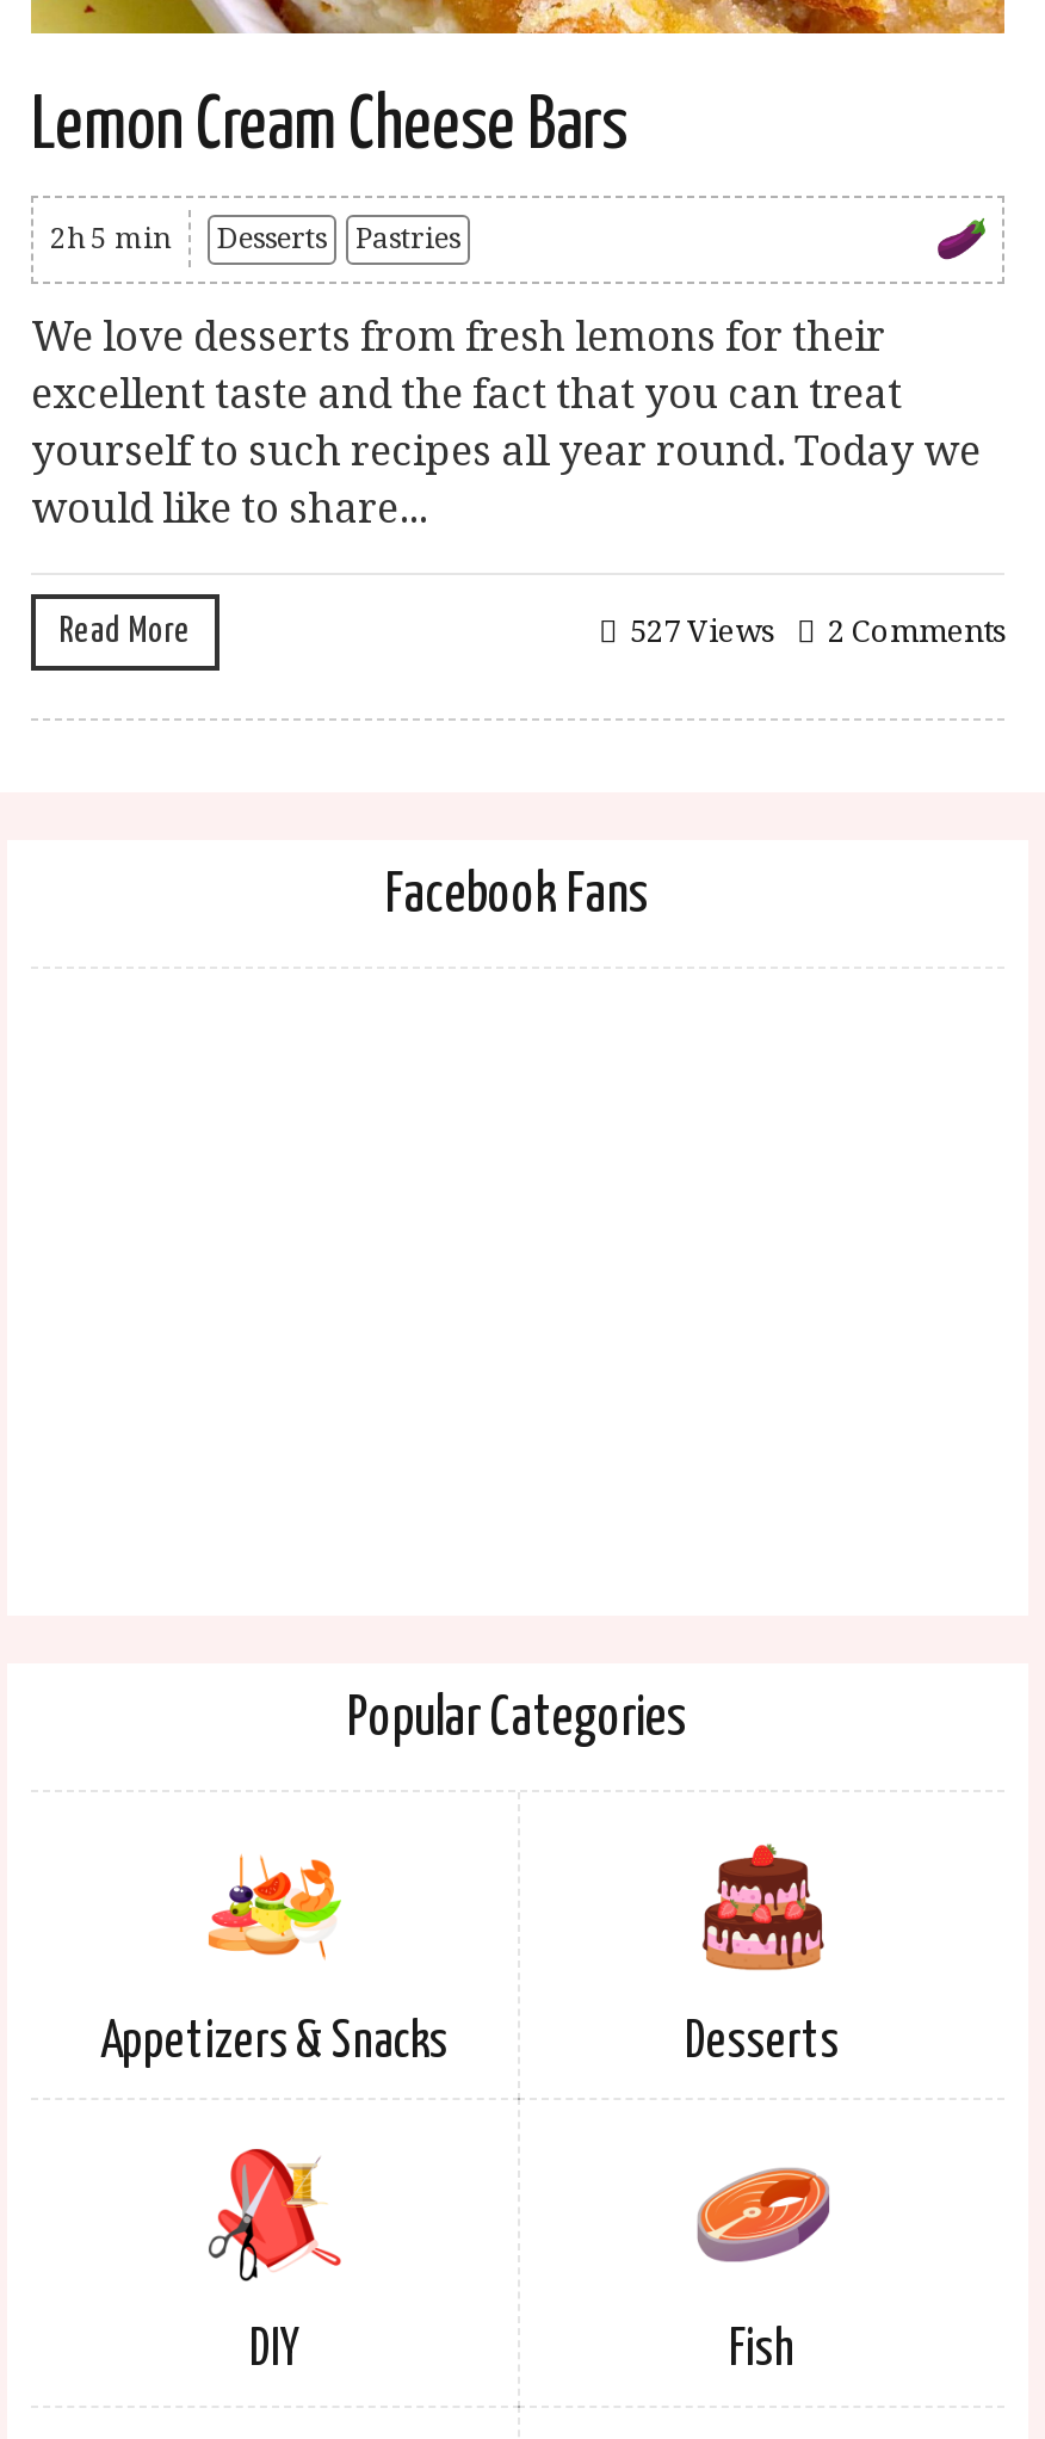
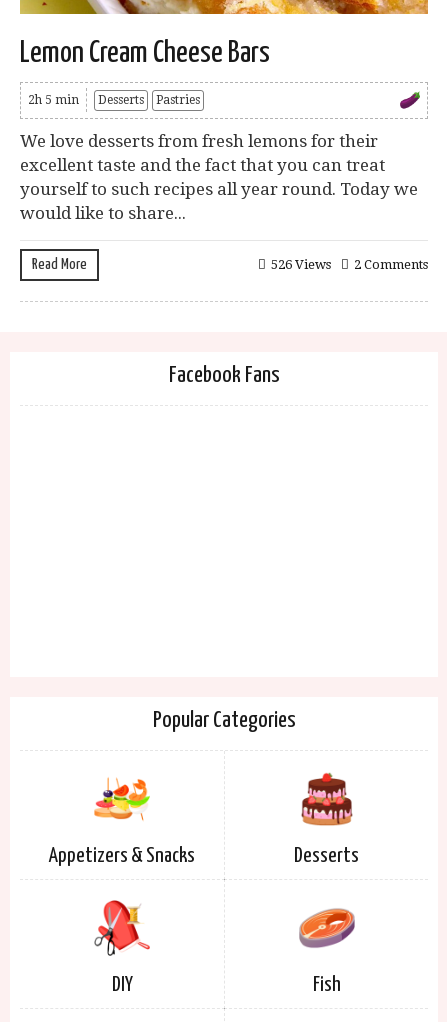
- 527 Views 2 Comments
+ 526 Views 2 Comments
